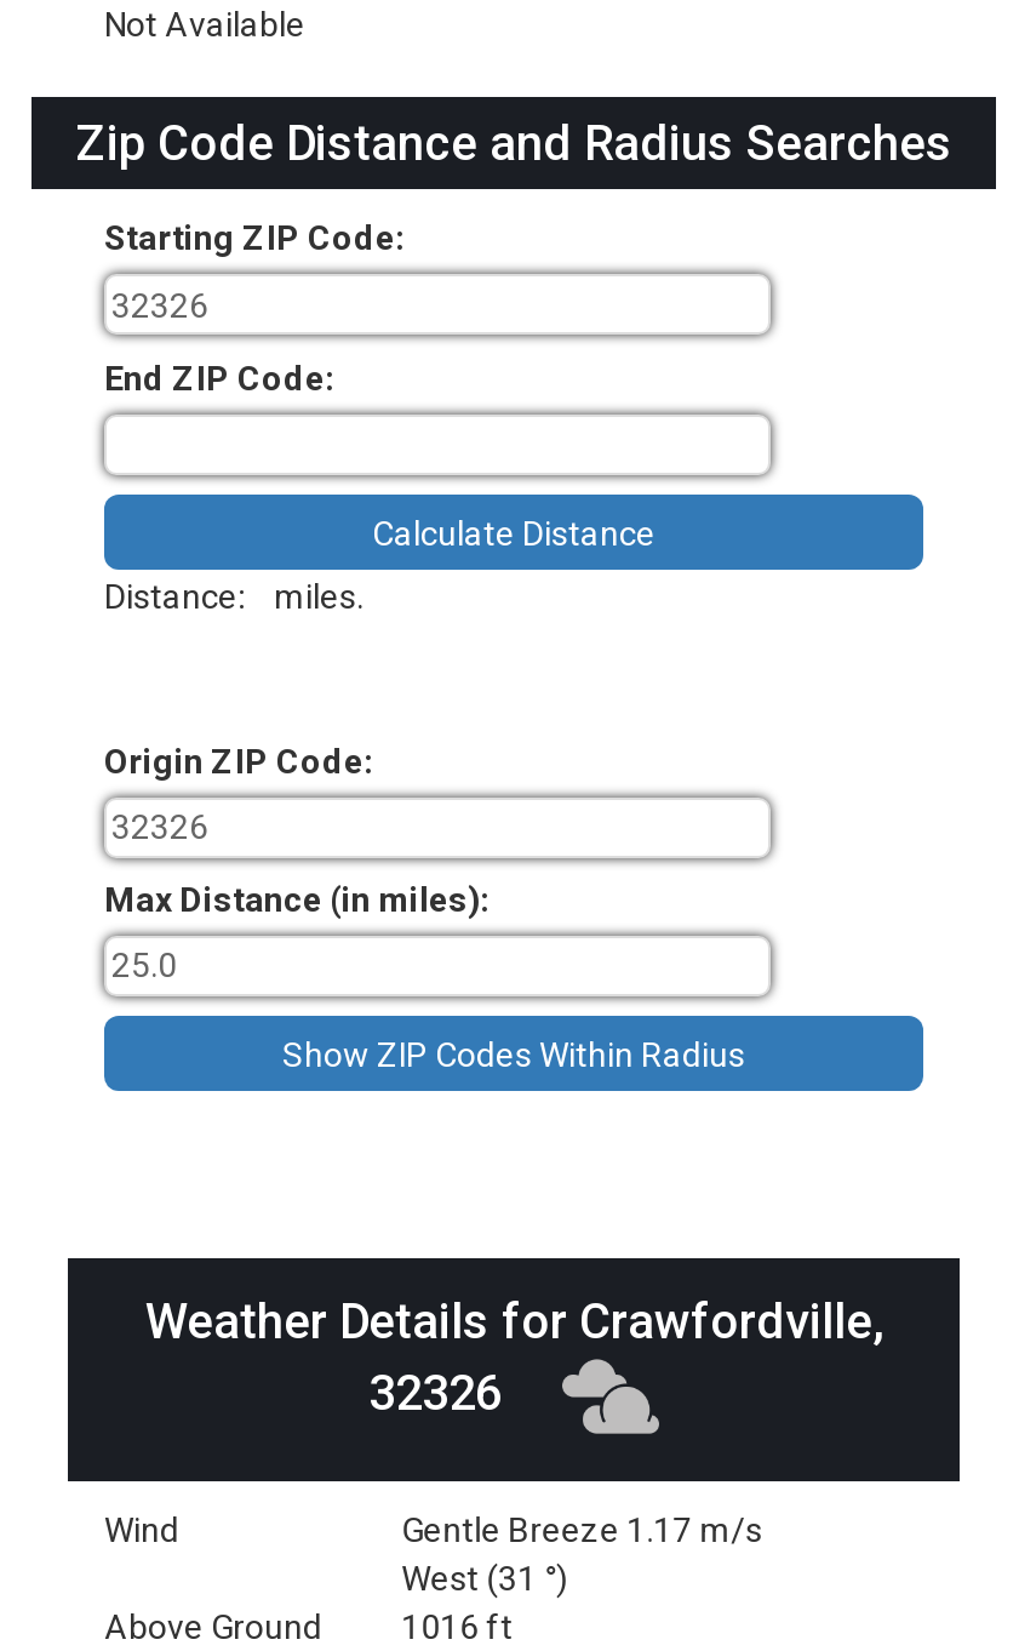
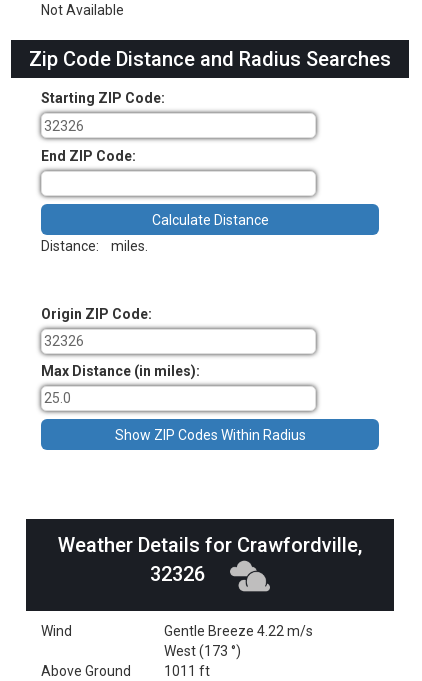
- Gentle Breeze 1.17 m/s
+ Gentle Breeze 4.22 m/s

- West (31 °)
+ West (173 °)

- 1016 ft
+ 1011 ft
